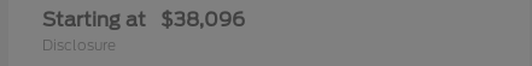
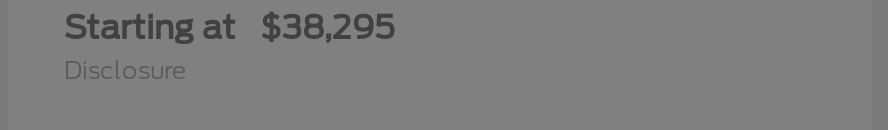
- Starting at $38,096
+ Starting at $38,295
